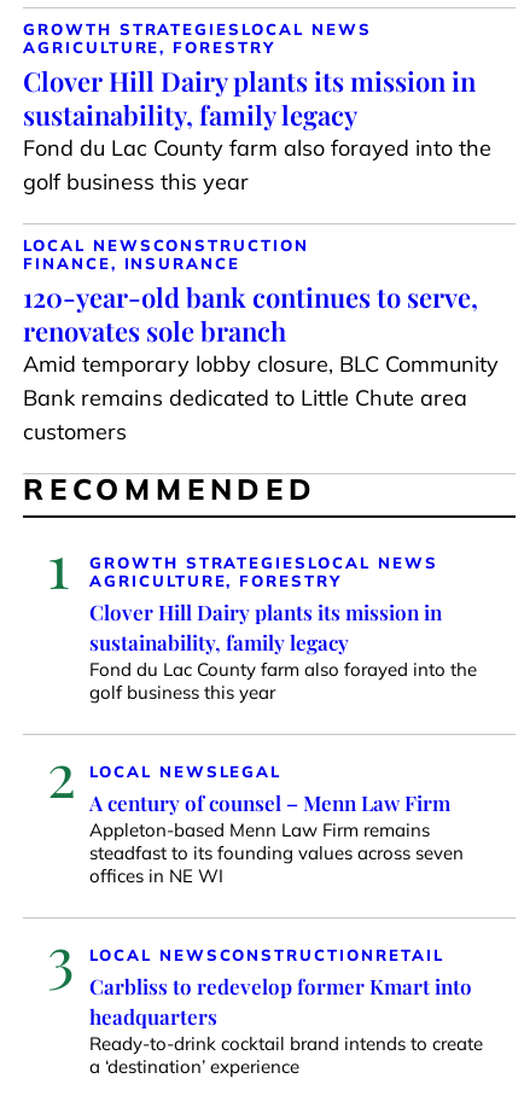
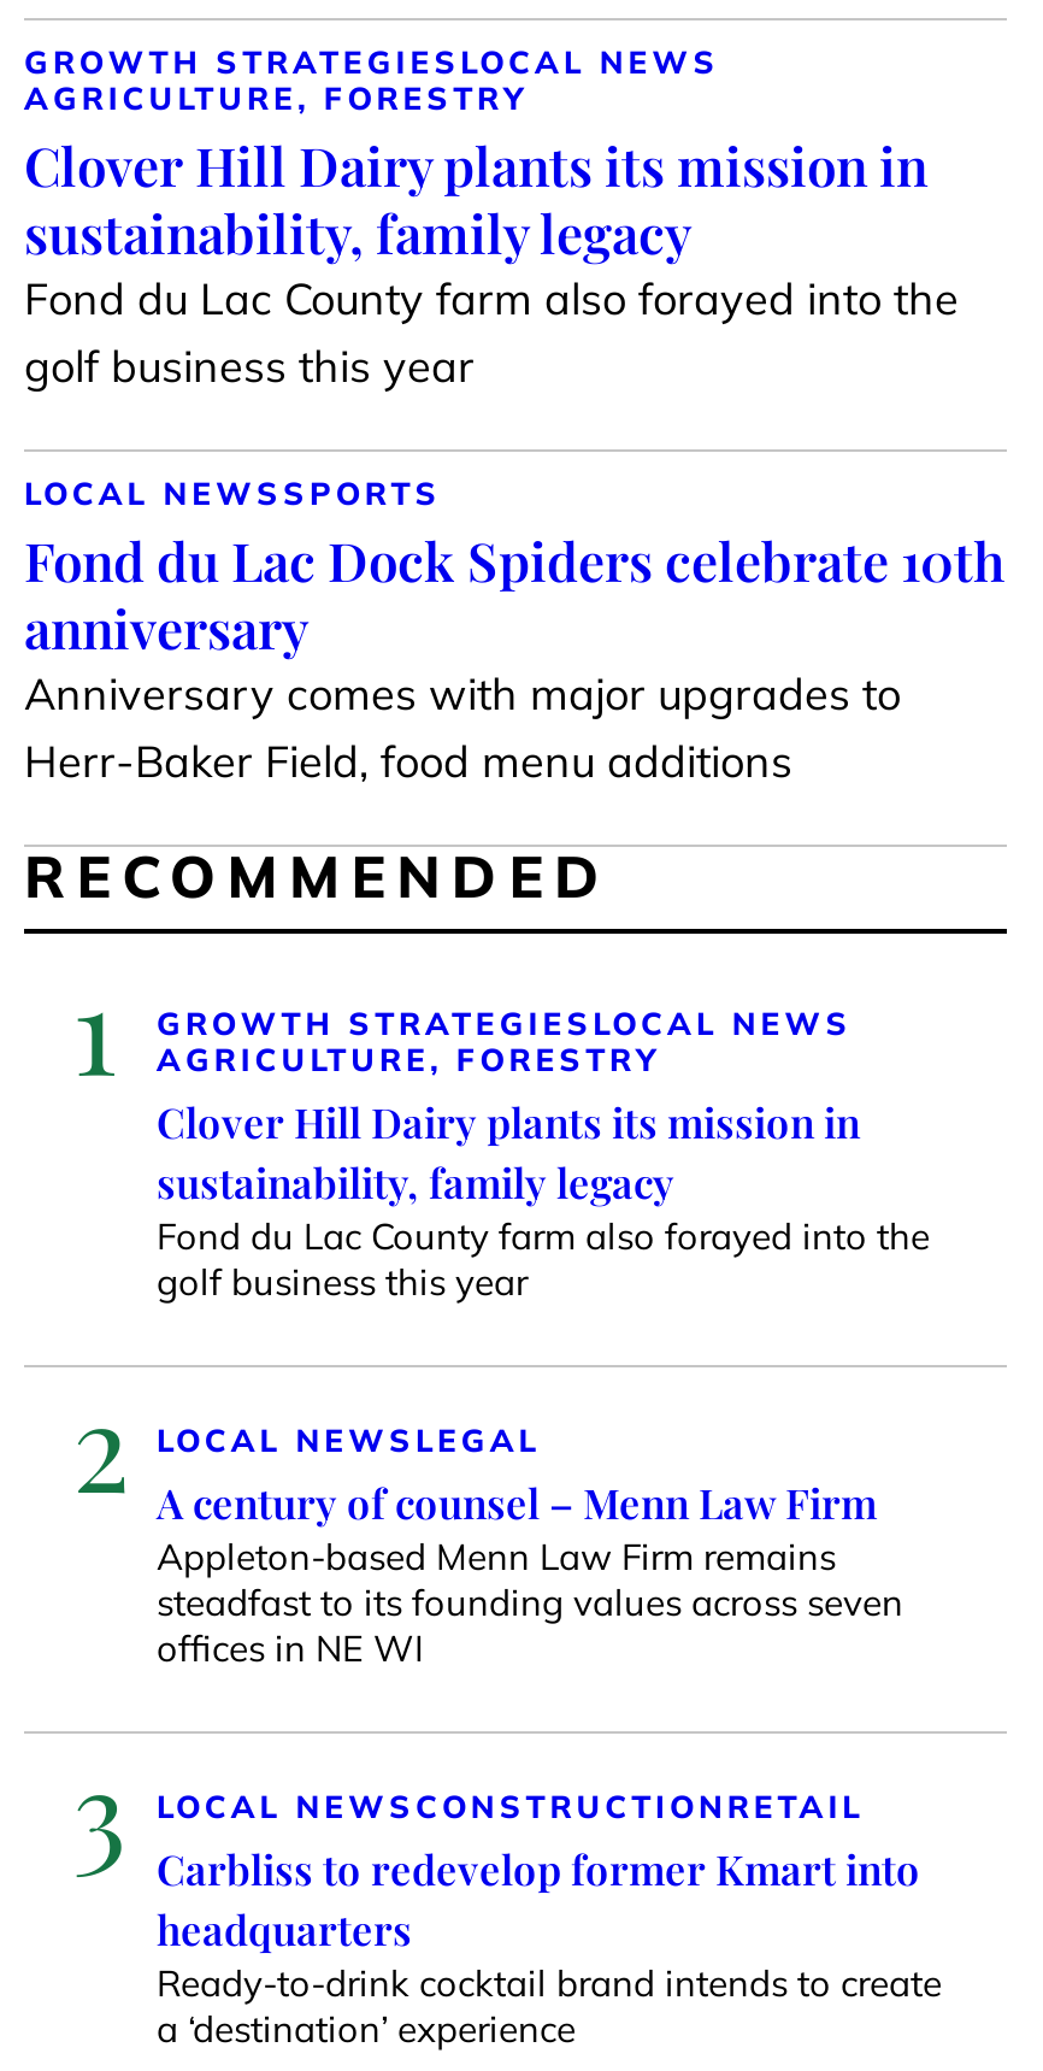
- LOCAL NEWS CONSTRUCTION
- FINANCE, INSURANCE
- 120-year-old bank continues to serve,
- renovates sole branch
- Amid temporary lobby closure, BLC Community
- Bank remains dedicated to Little Chute area
- customers
+ LOCAL NEWS SPORTS
+ Fond du Lac Dock Spiders celebrate 10th
+ anniversary
+ Anniversary comes with major upgrades to
+ Herr-Baker Field, food menu additions
